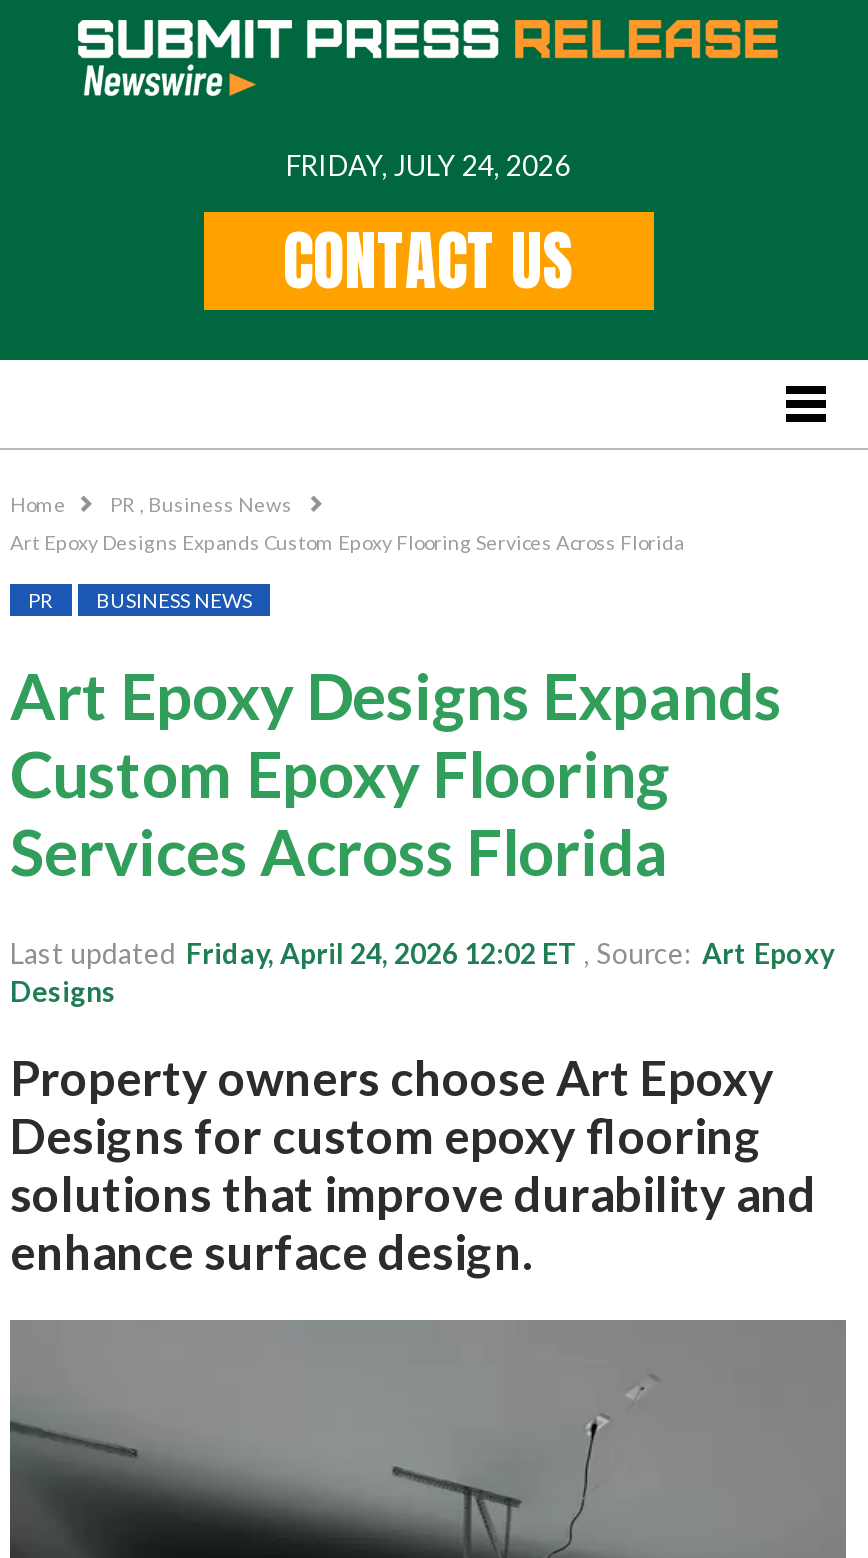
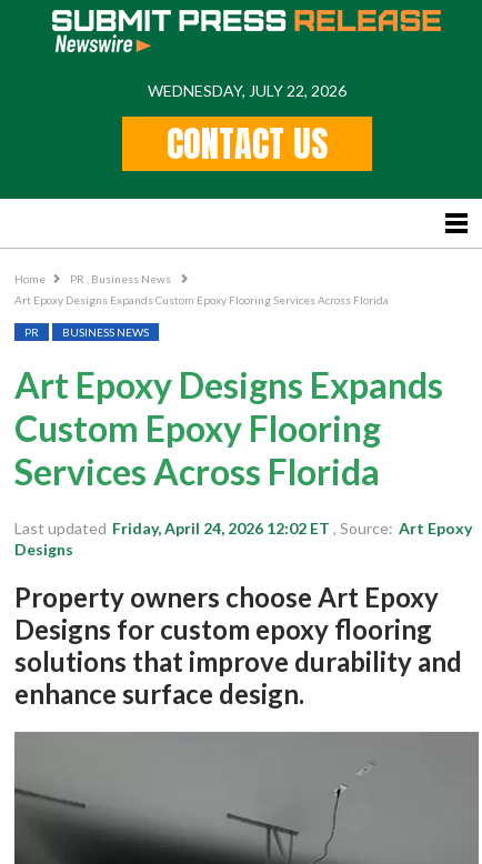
- FRIDAY, JULY 24, 2026
+ WEDNESDAY, JULY 22, 2026
